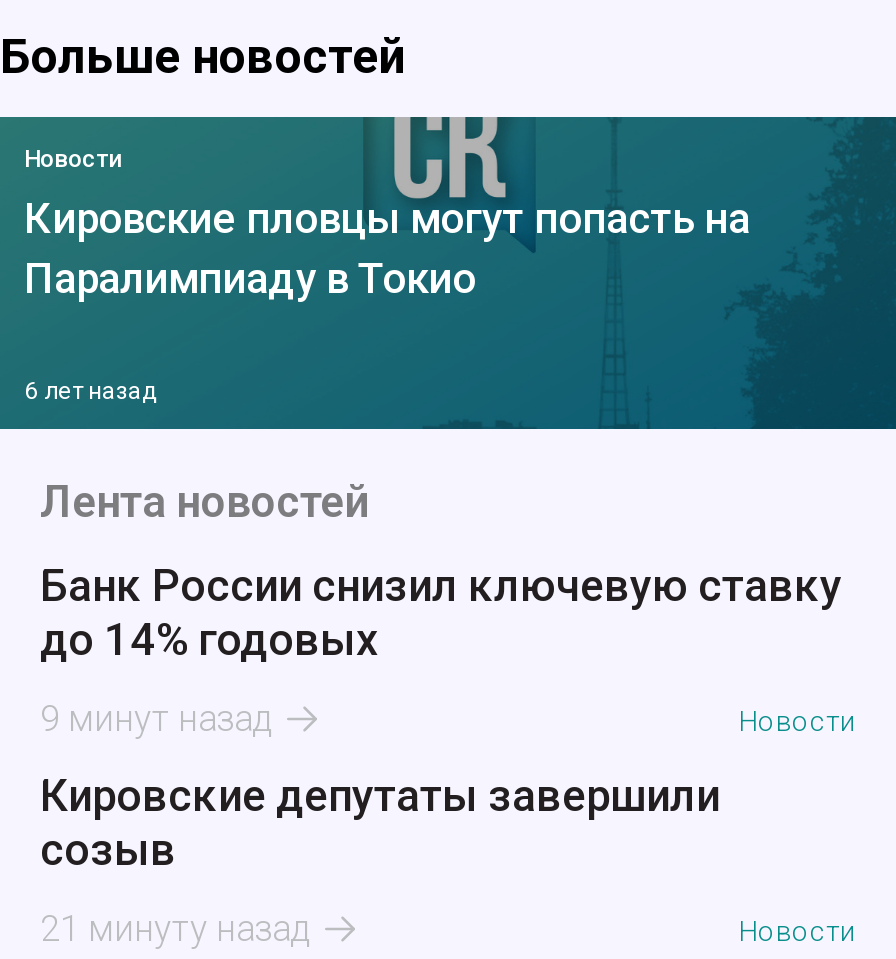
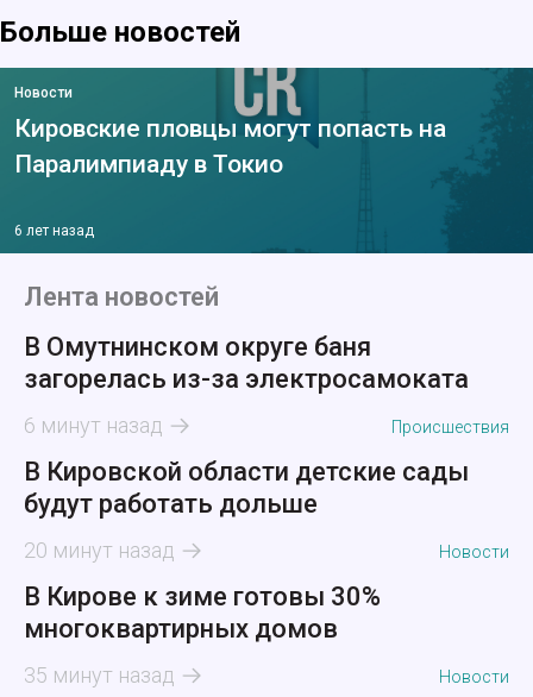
- Банк России снизил ключевую ставку
- до 14% годовых
- 9 минут назад
+ В Омутнинском округе баня
+ загорелась из-за электросамоката
+ 6 минут назад
+ Происшествия
+ В Кировской области детские сады
+ будут работать дольше
+ 20 минут назад

- Кировские депутаты завершили
- созыв
+ В Кирове к зиме готовы 30%
+ многоквартирных домов

- 21 минуту назад
+ 35 минут назад
